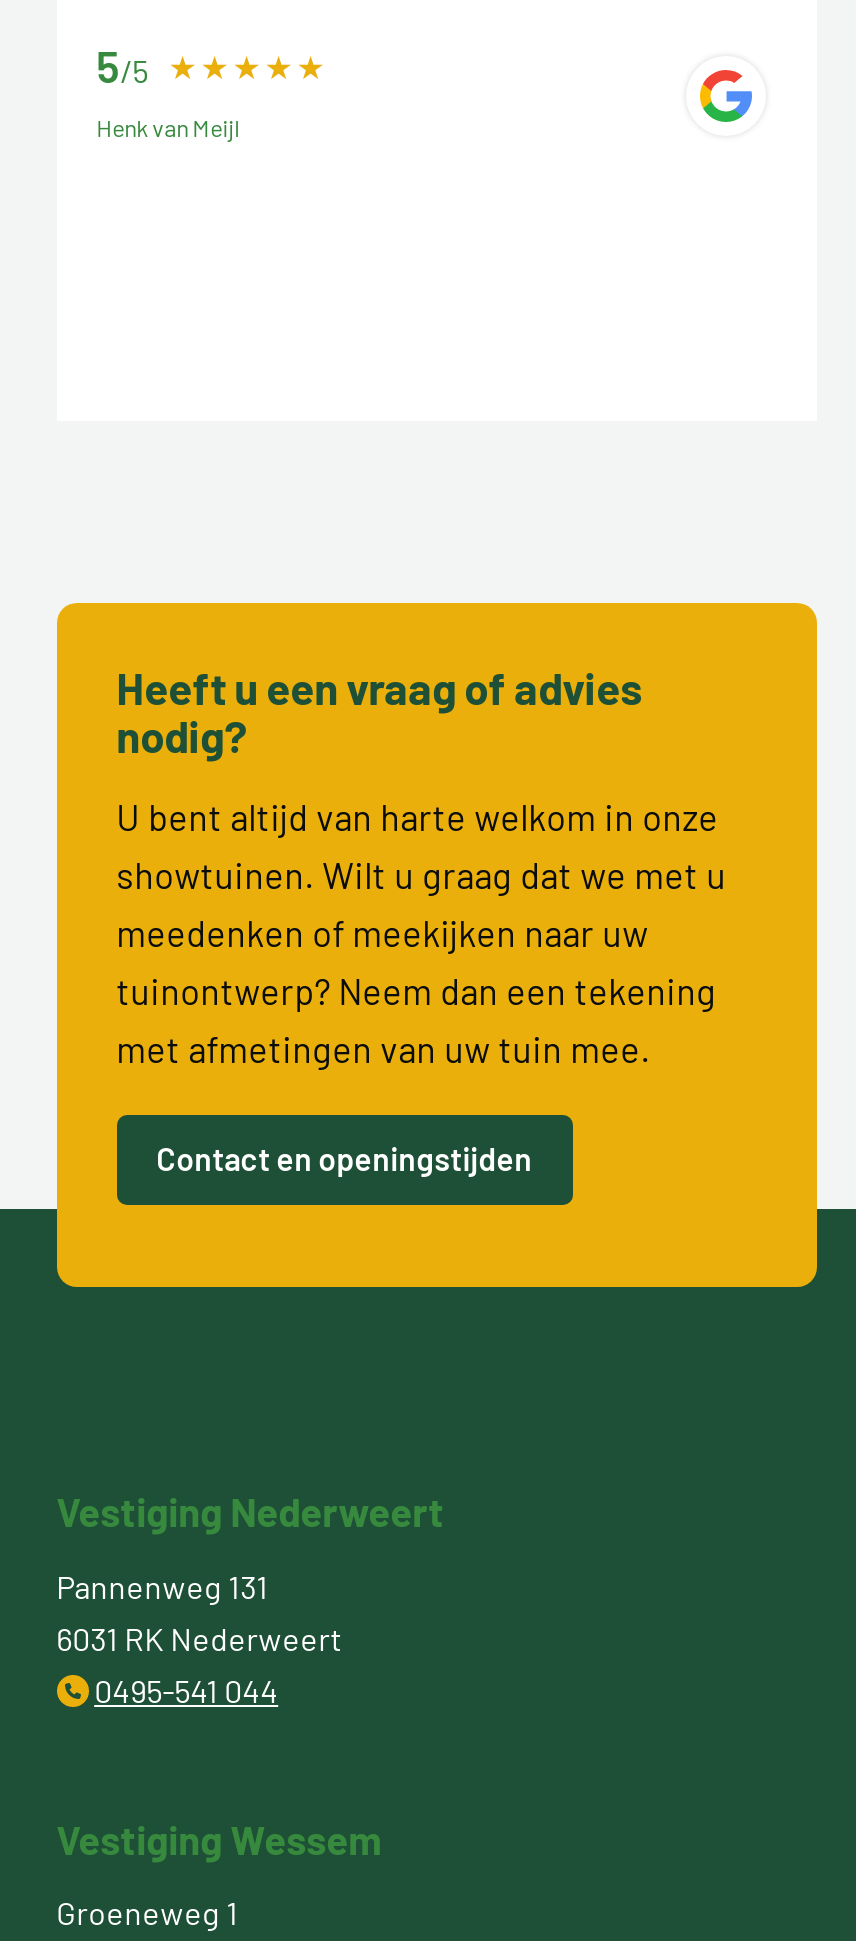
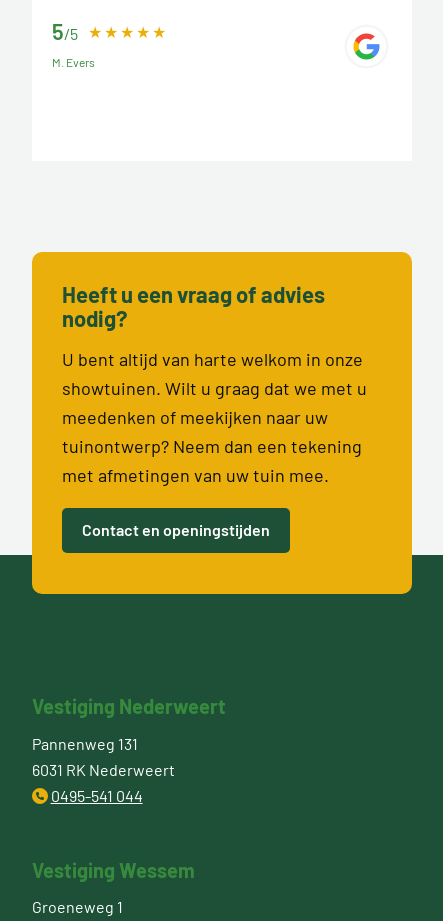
- Henk van Meijl
+ M. Evers
